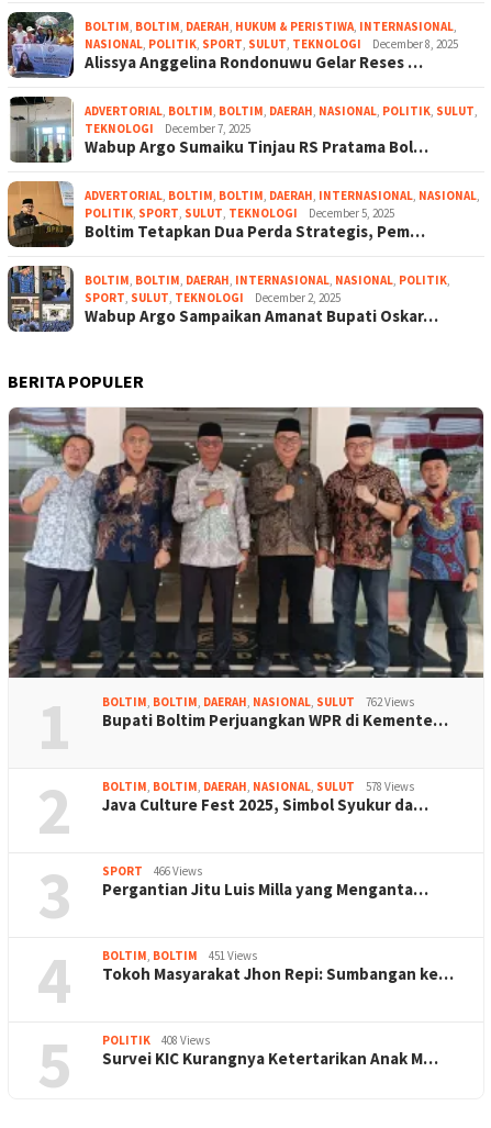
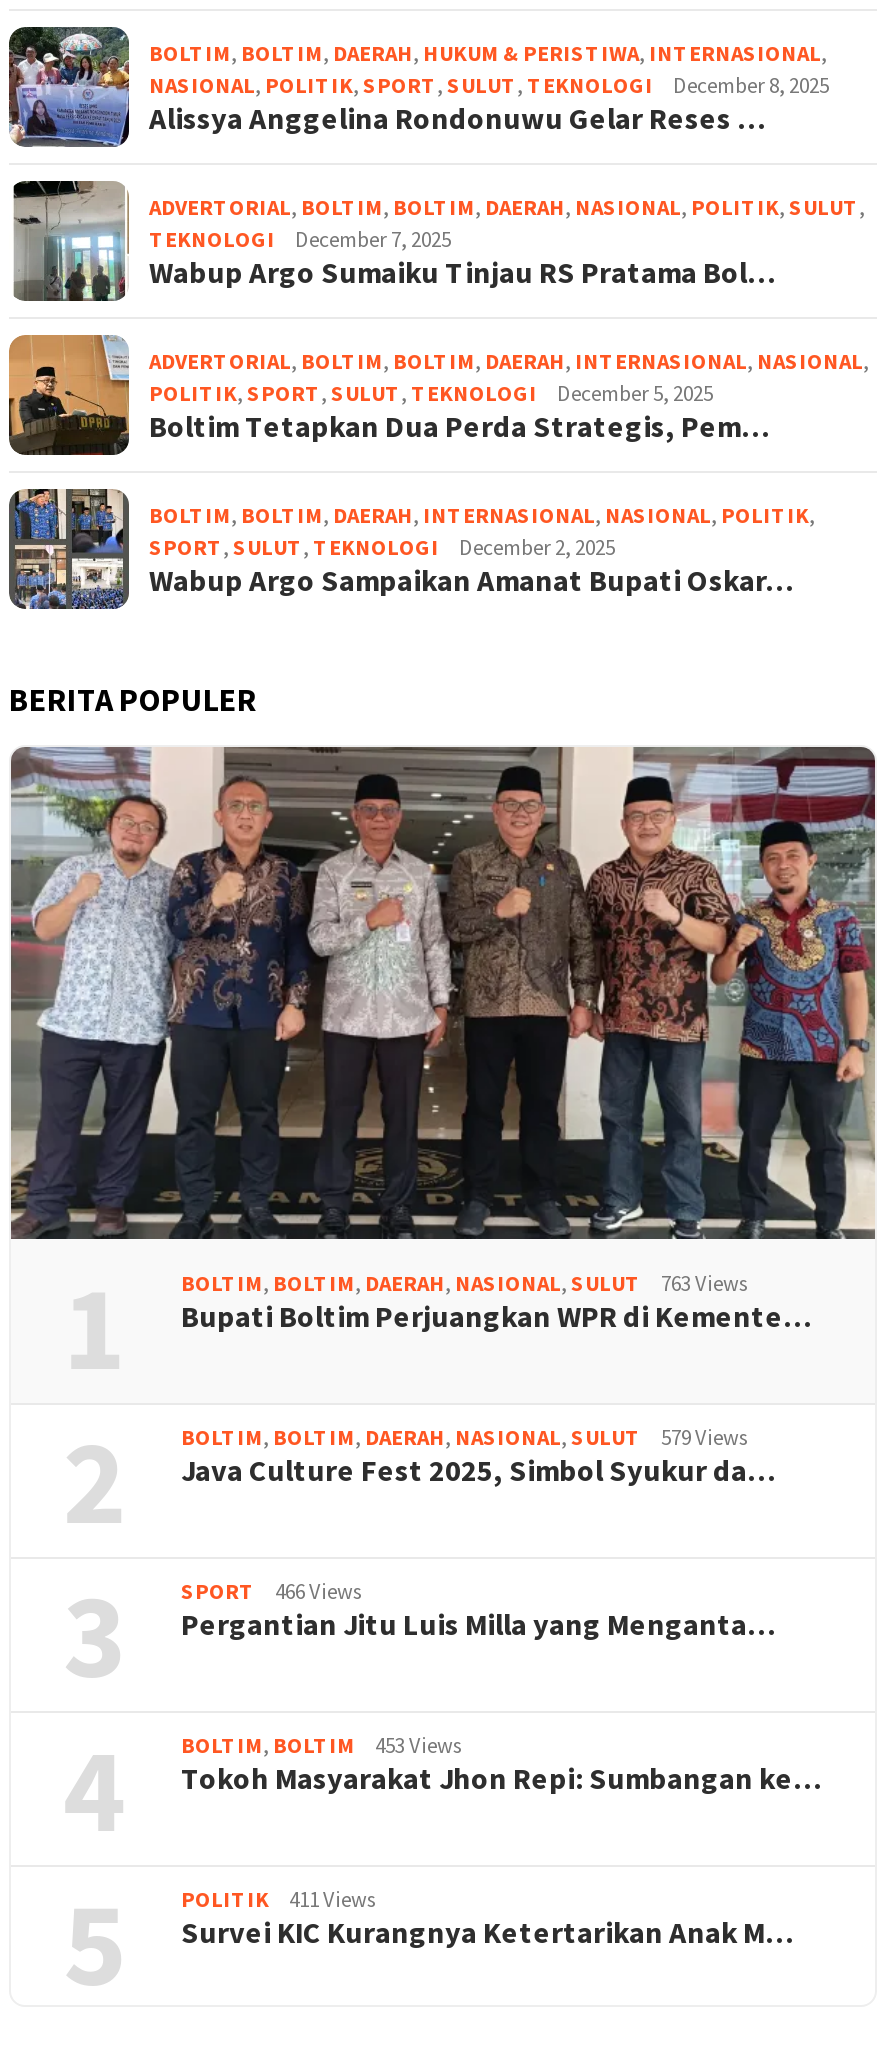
- BOLTIM, BOLTIM, DAERAH, NASIONAL, SULUT 762 Views
+ BOLTIM, BOLTIM, DAERAH, NASIONAL, SULUT 763 Views

- BOLTIM, BOLTIM, DAERAH, NASIONAL, SULUT 578 Views
+ BOLTIM, BOLTIM, DAERAH, NASIONAL, SULUT 579 Views

- BOLTIM, BOLTIM 451 Views
+ BOLTIM, BOLTIM 453 Views

- POLITIK 408 Views
+ POLITIK 411 Views
